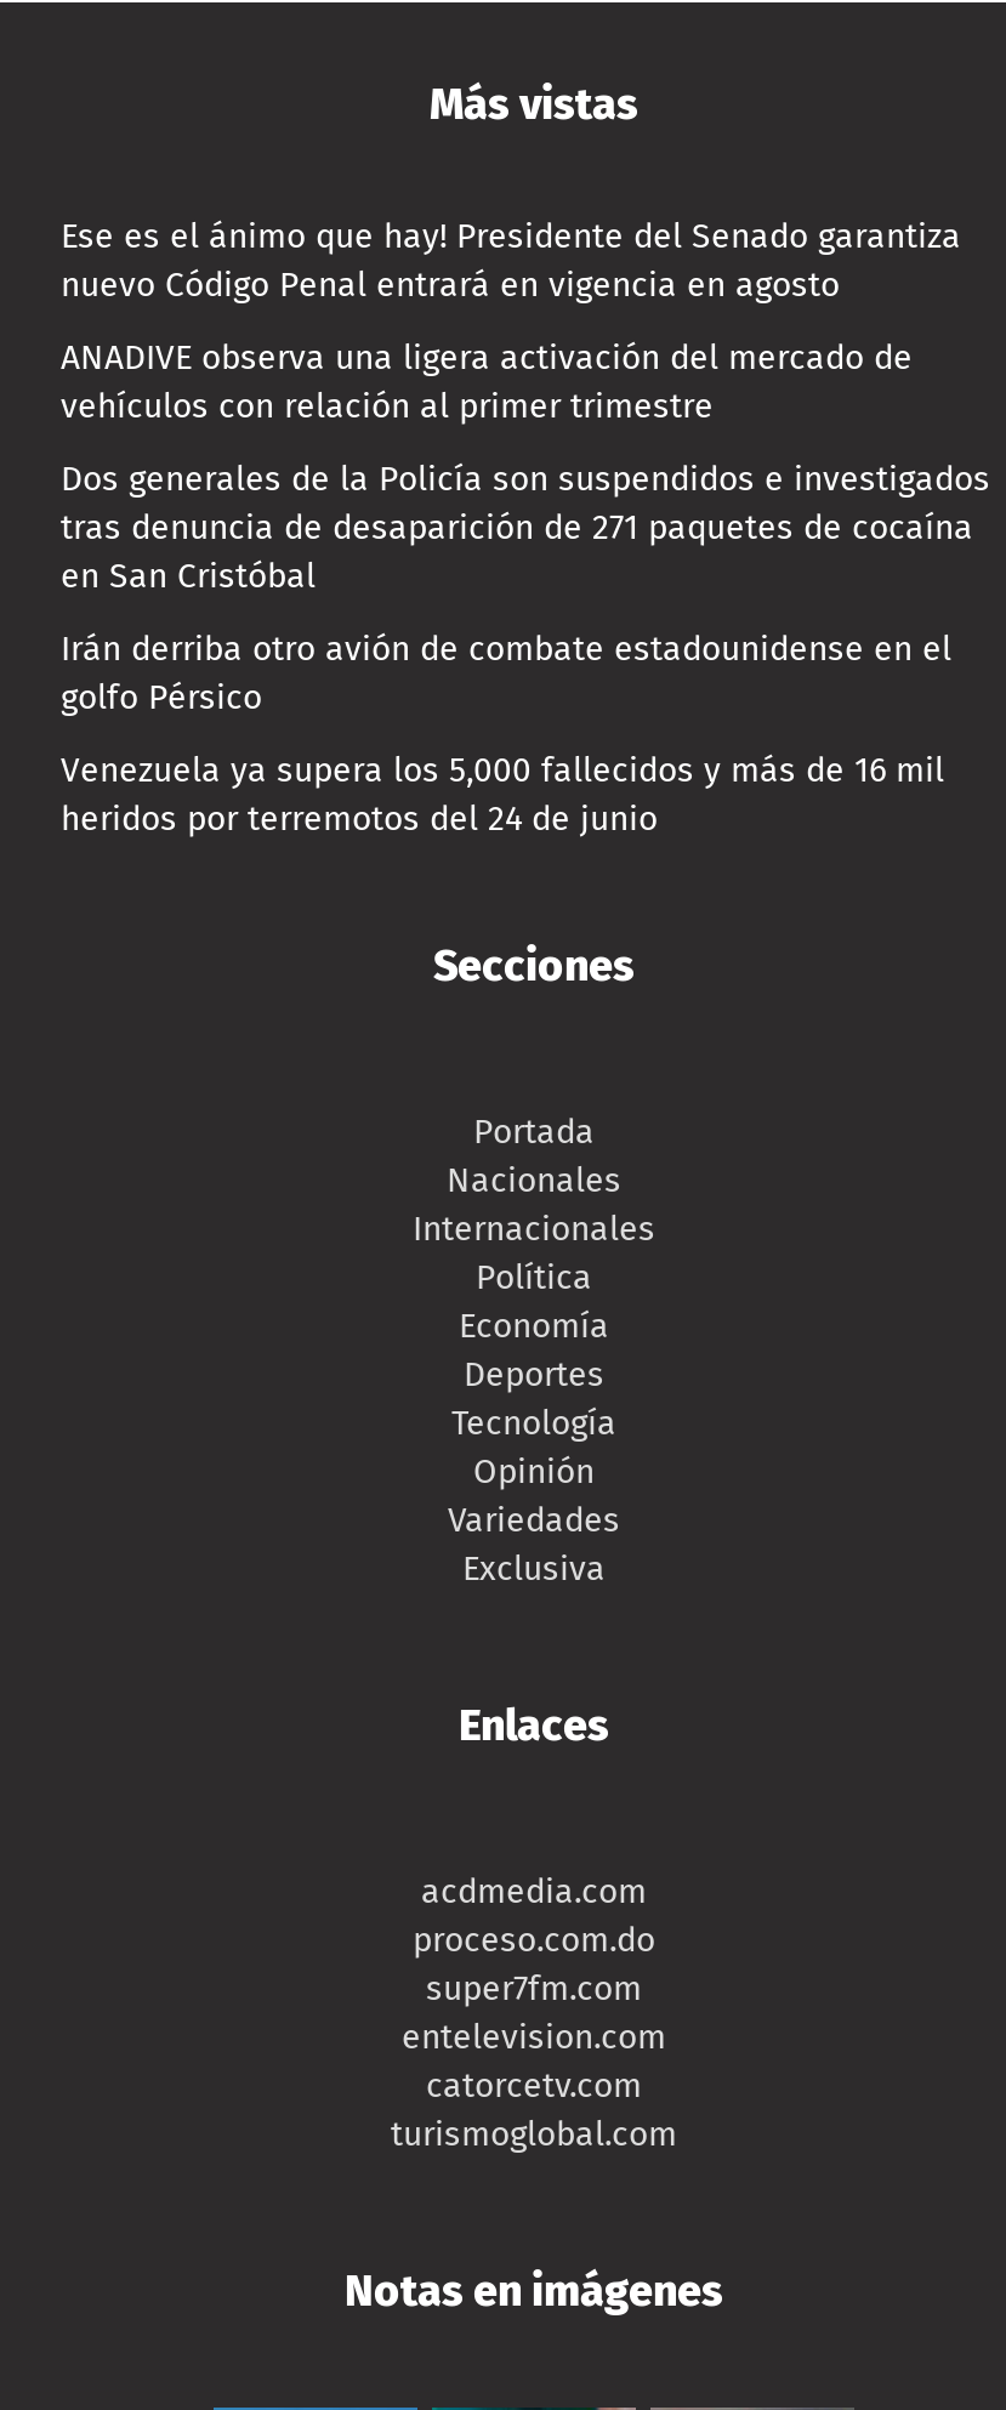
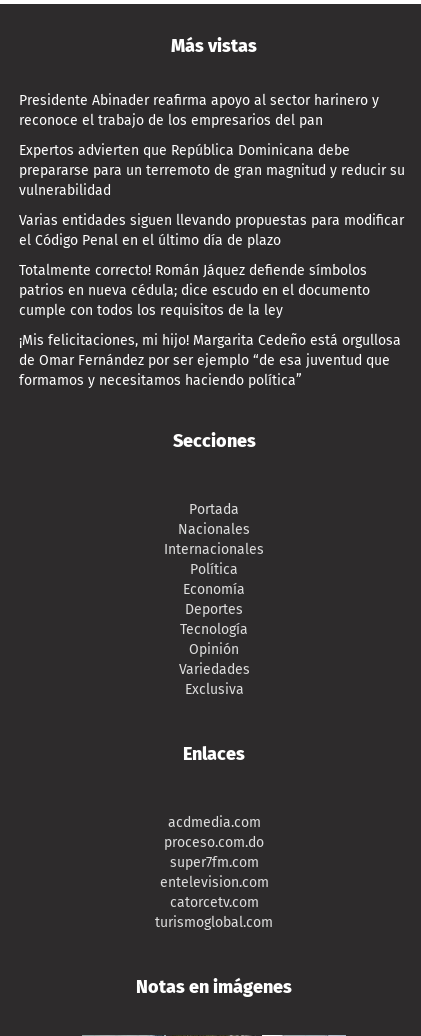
- Ese es el ánimo que hay! Presidente del Senado garantiza
- nuevo Código Penal entrará en vigencia en agosto
+ Presidente Abinader reafirma apoyo al sector harinero y
+ reconoce el trabajo de los empresarios del pan

- ANADIVE observa una ligera activación del mercado de
- vehículos con relación al primer trimestre
+ Expertos advierten que República Dominicana debe
+ prepararse para un terremoto de gran magnitud y reducir su
+ vulnerabilidad

- Dos generales de la Policía son suspendidos e investigados
- tras denuncia de desaparición de 271 paquetes de cocaína
- en San Cristóbal
+ Varias entidades siguen llevando propuestas para modificar
+ el Código Penal en el último día de plazo

- Irán derriba otro avión de combate estadounidense en el
- golfo Pérsico
+ Totalmente correcto! Román Jáquez defiende símbolos
+ patrios en nueva cédula; dice escudo en el documento
+ cumple con todos los requisitos de la ley

- Venezuela ya supera los 5,000 fallecidos y más de 16 mil
- heridos por terremotos del 24 de junio
+ ¡Mis felicitaciones, mi hijo! Margarita Cedeño está orgullosa
+ de Omar Fernández por ser ejemplo “de esa juventud que
+ formamos y necesitamos haciendo política”
